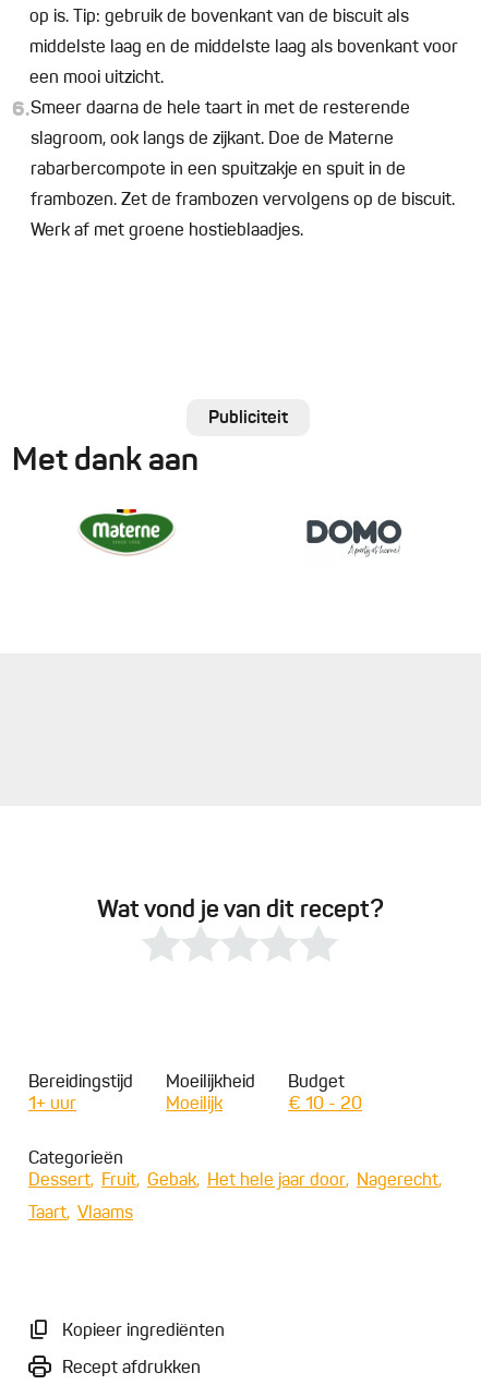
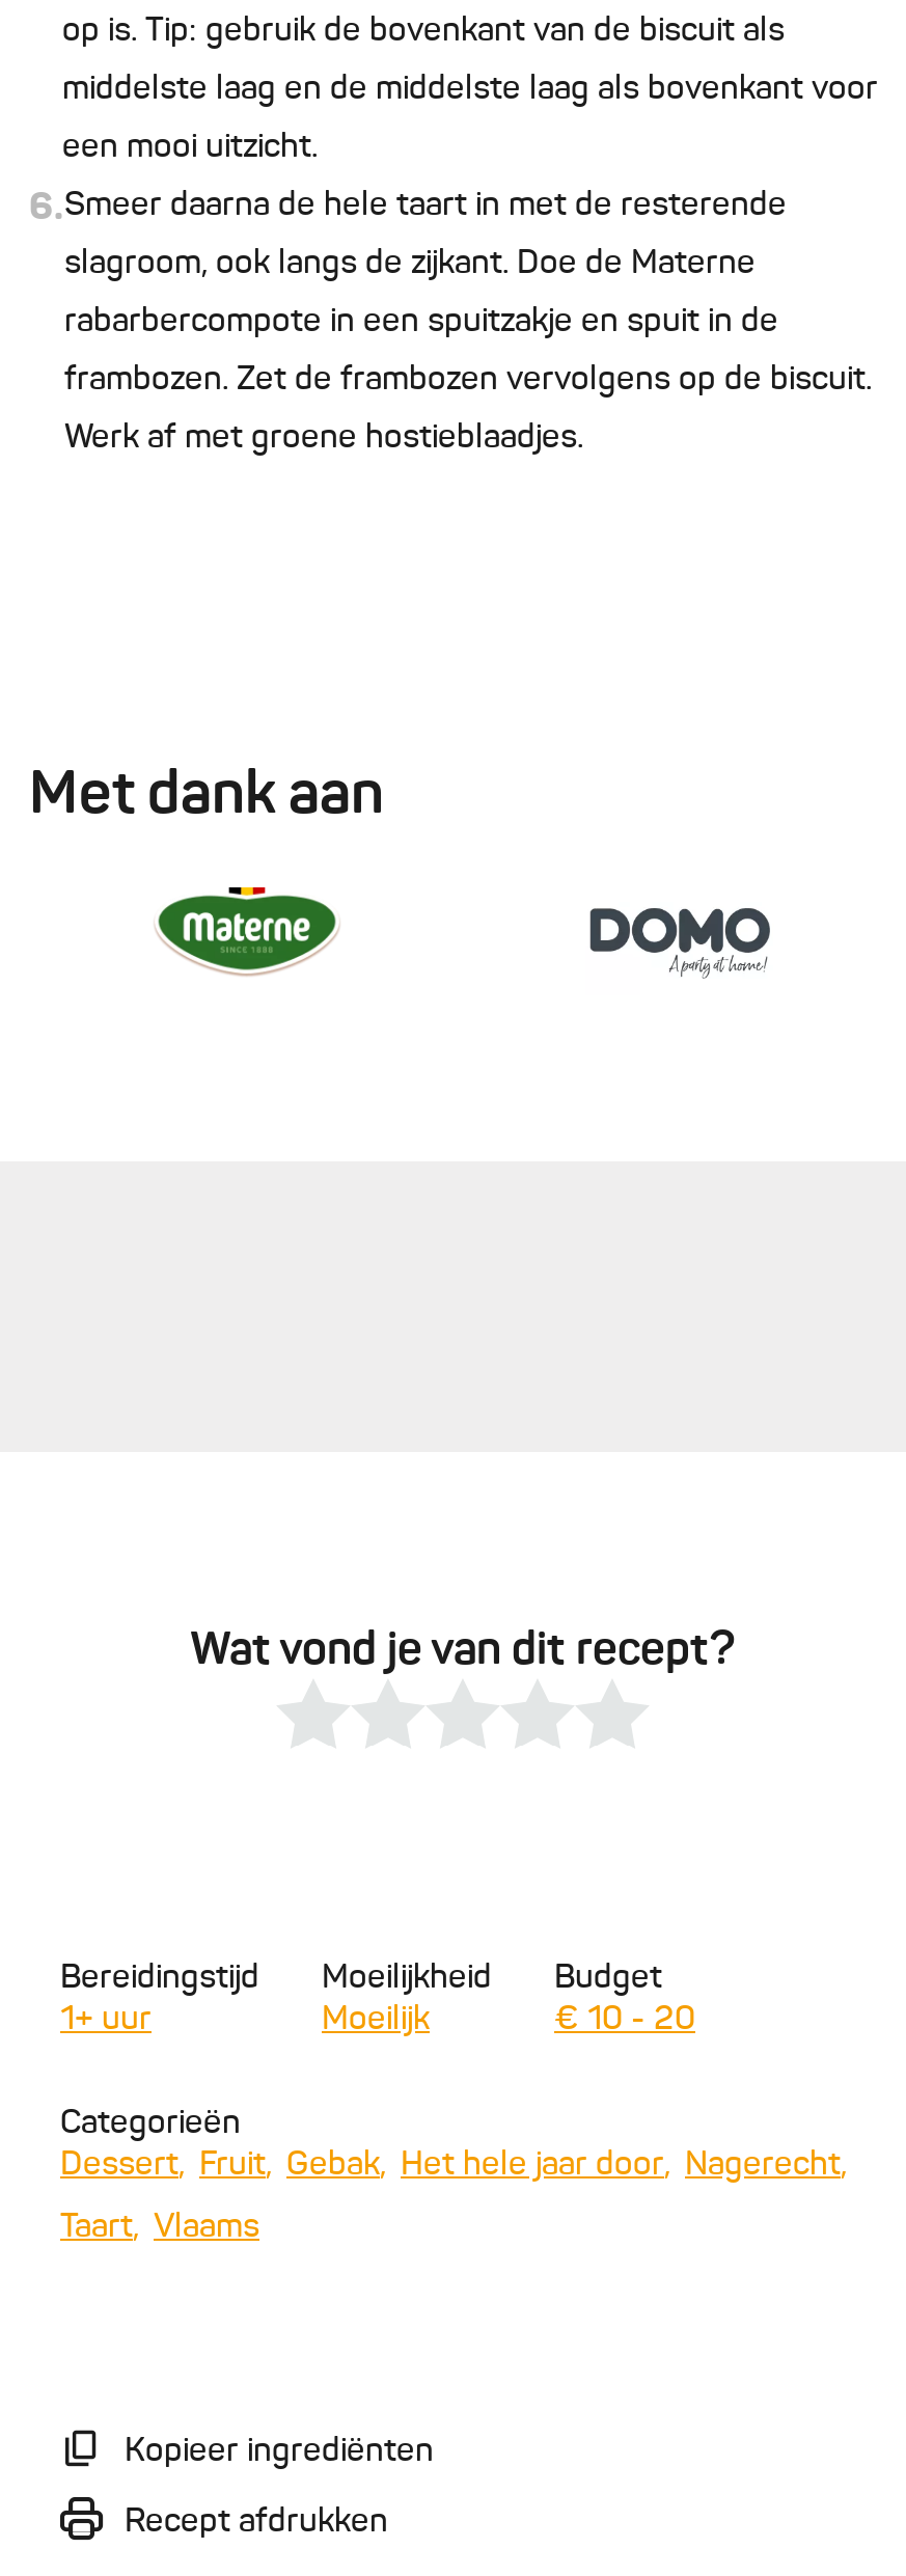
- Publiciteit
